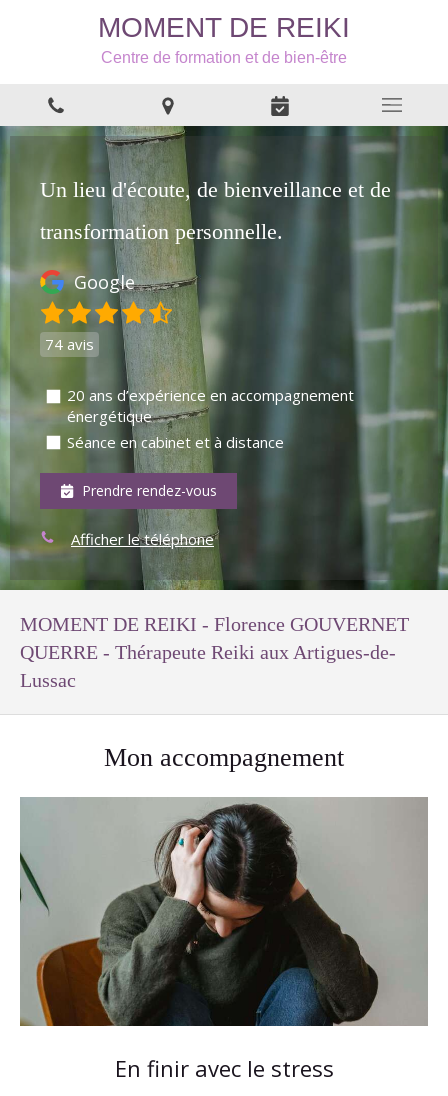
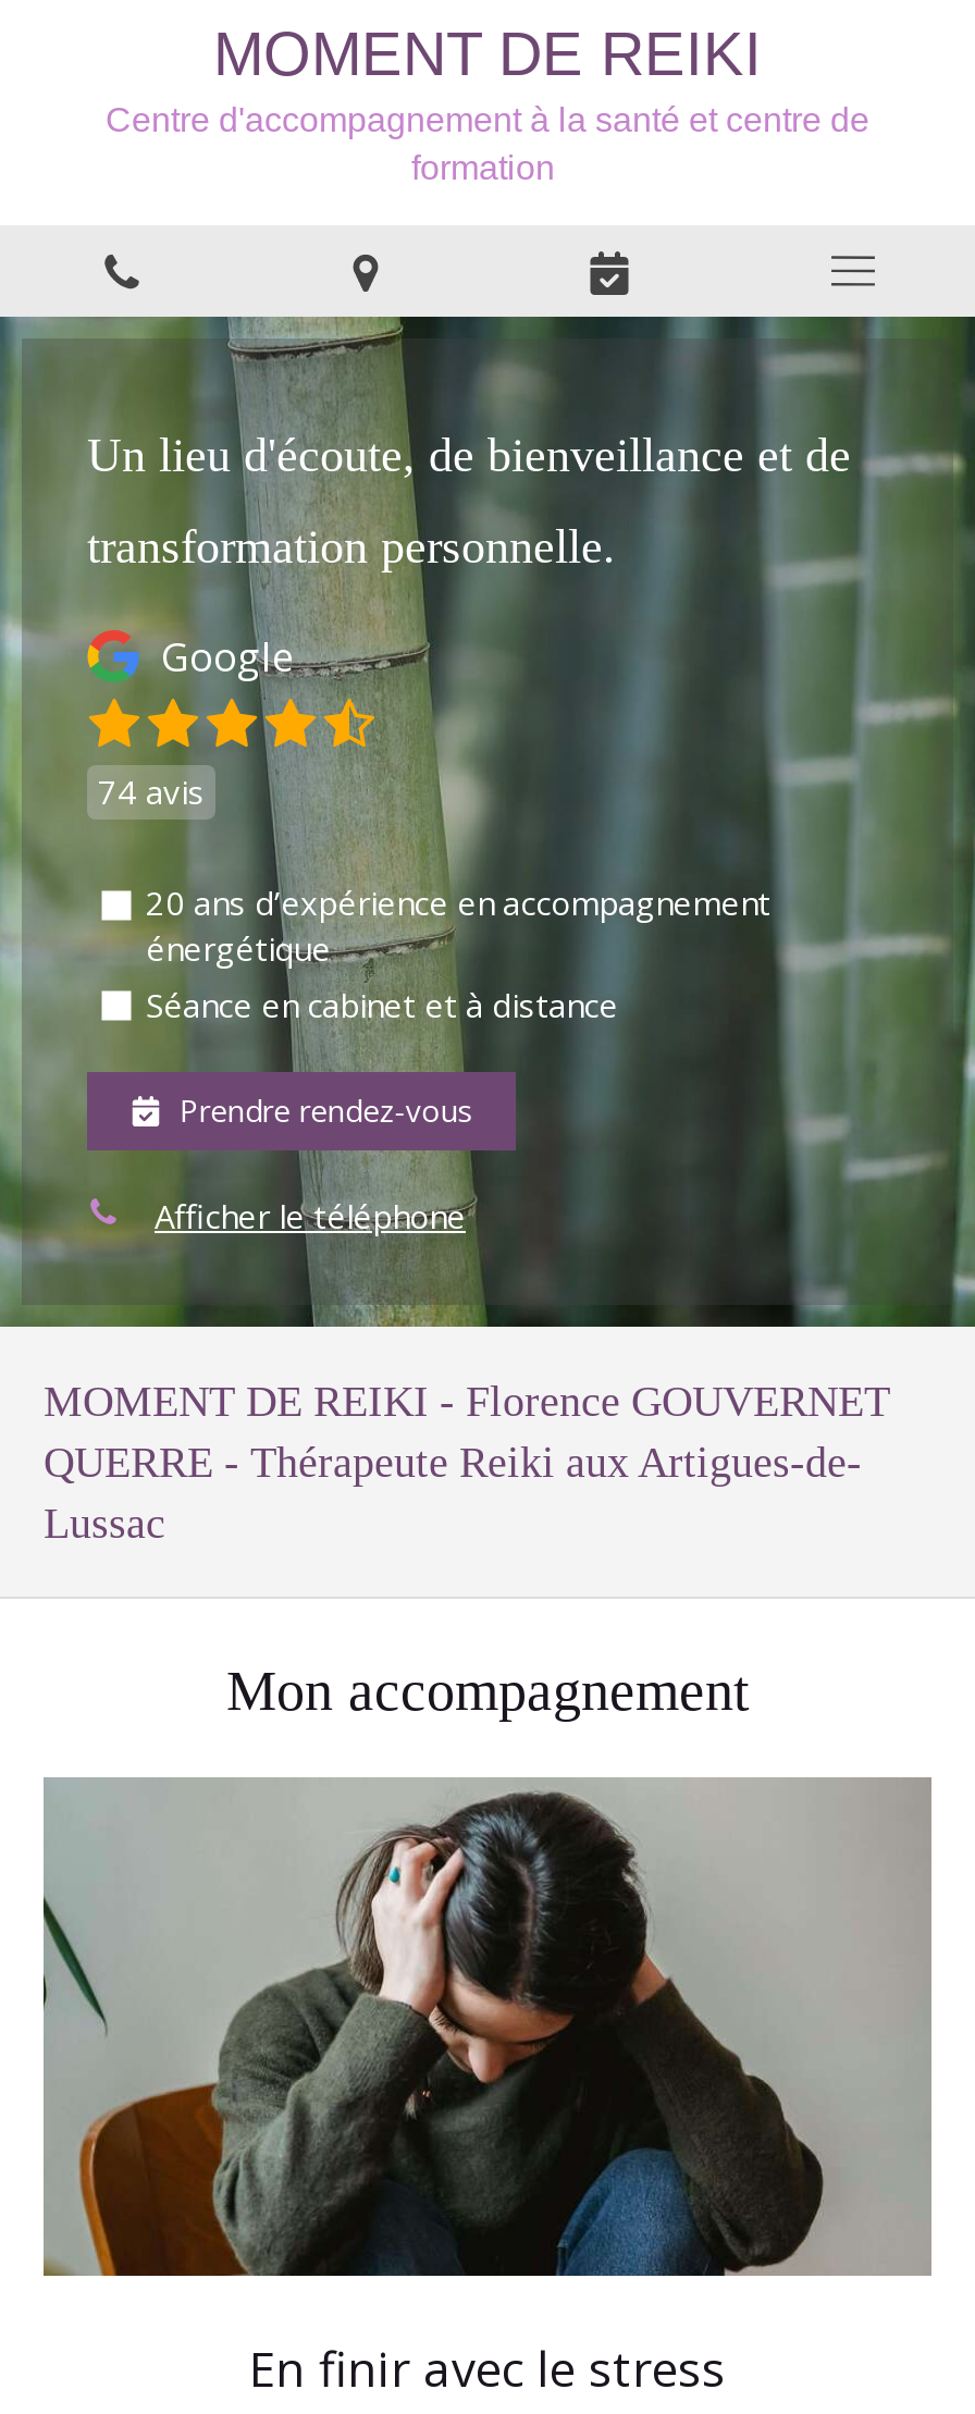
- Centre de formation et de bien-être
+ Centre d'accompagnement à la santé et centre de
+ formation
